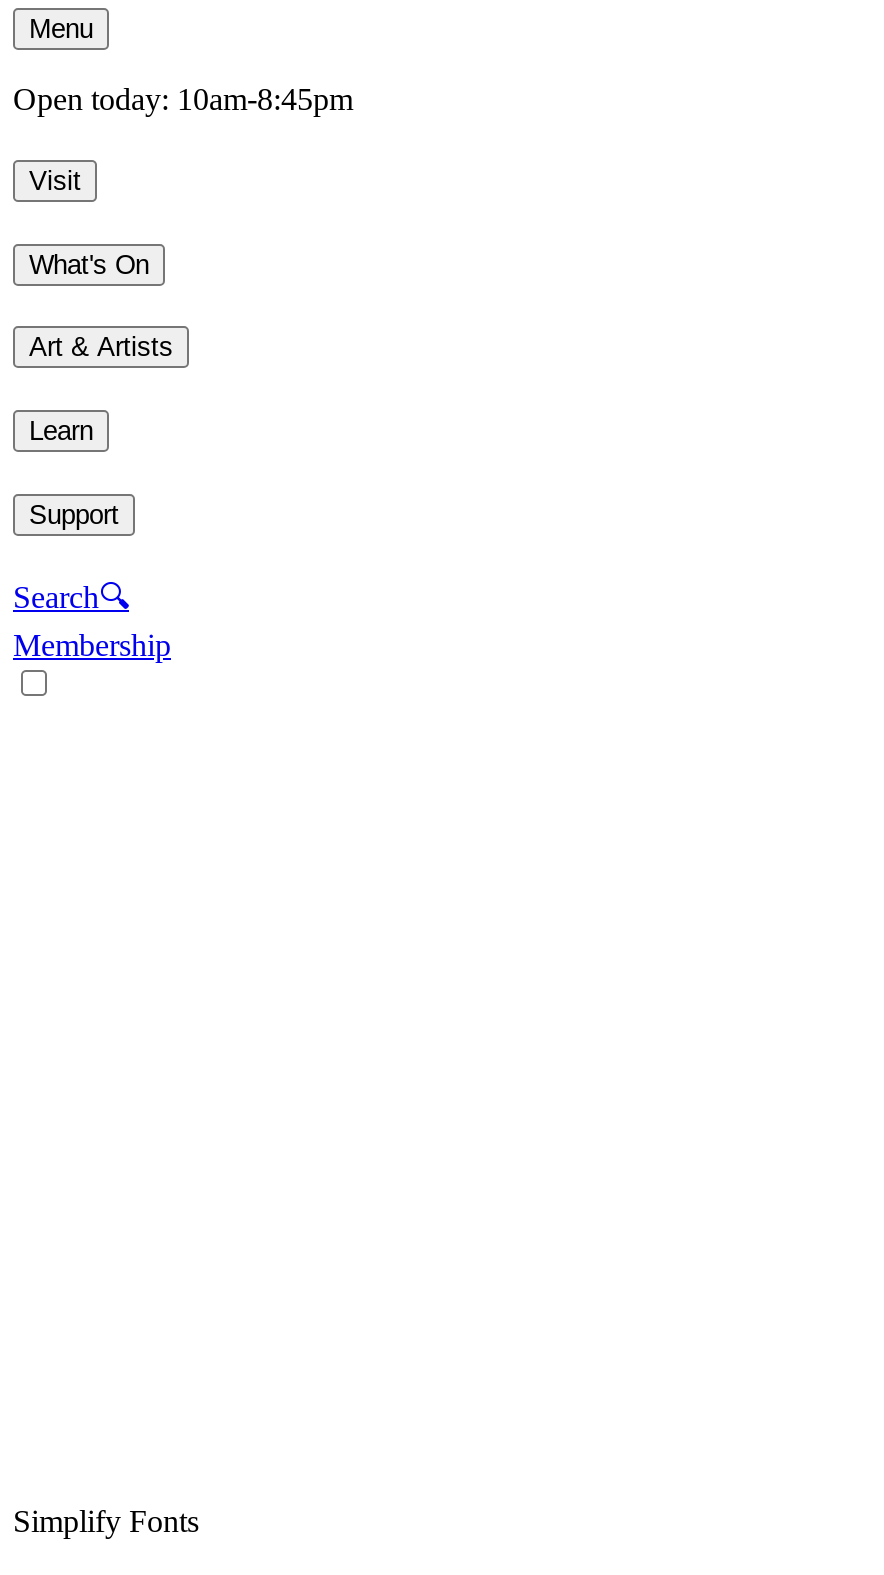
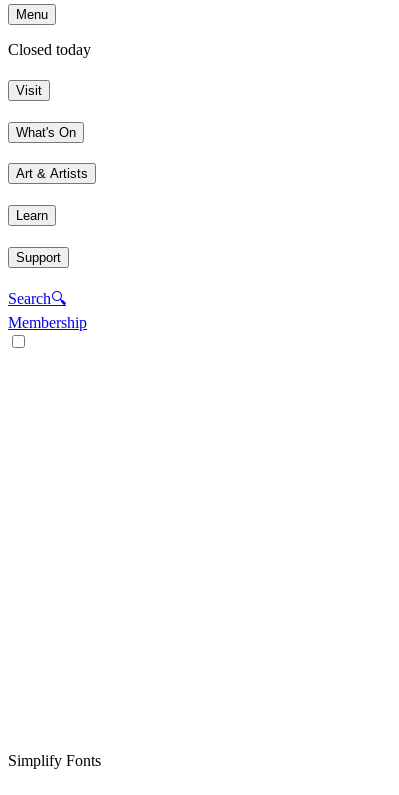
- Open today: 10am-8:45pm
+ Closed today
